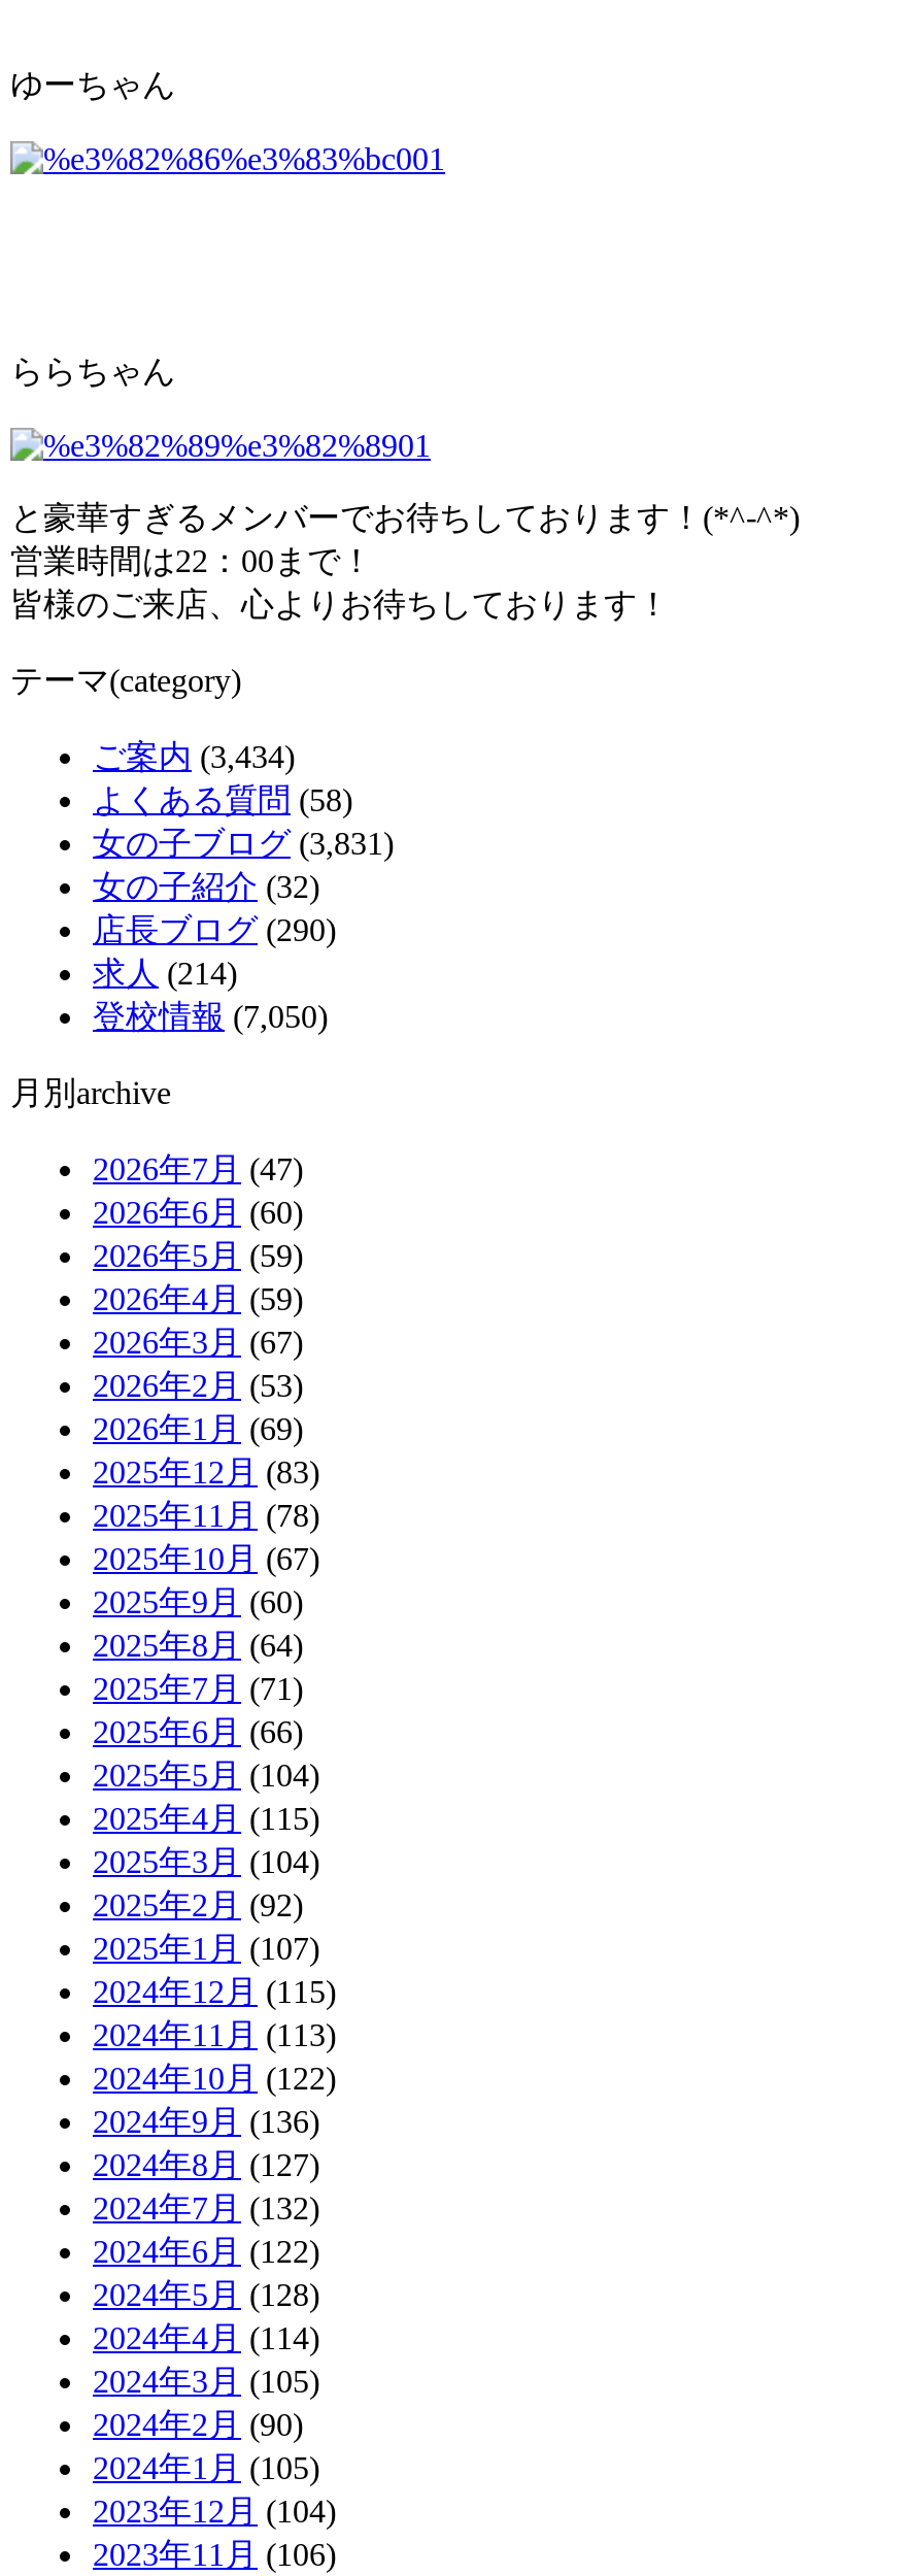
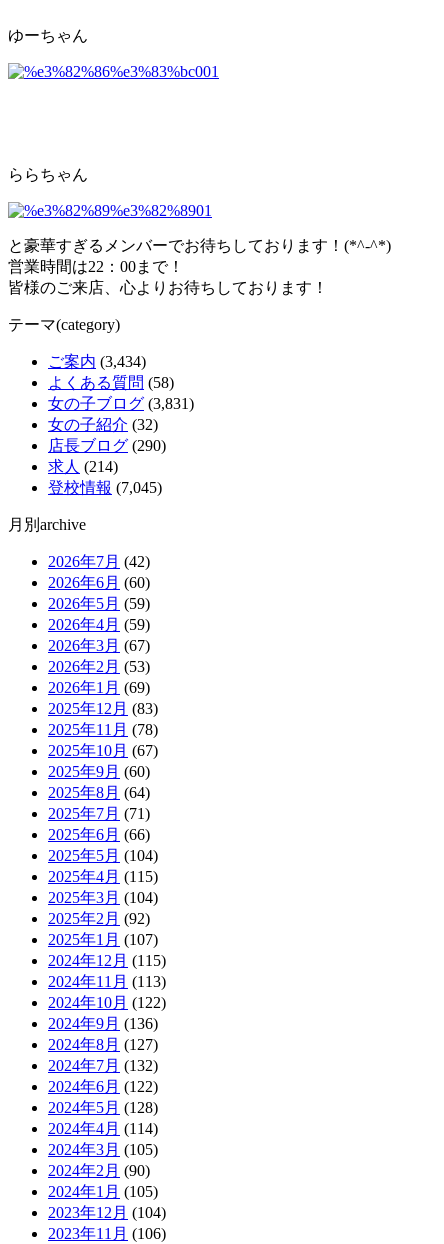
- 登校情報(7,050)
+ 登校情報(7,045)

- 2026年7月(47)
+ 2026年7月(42)
